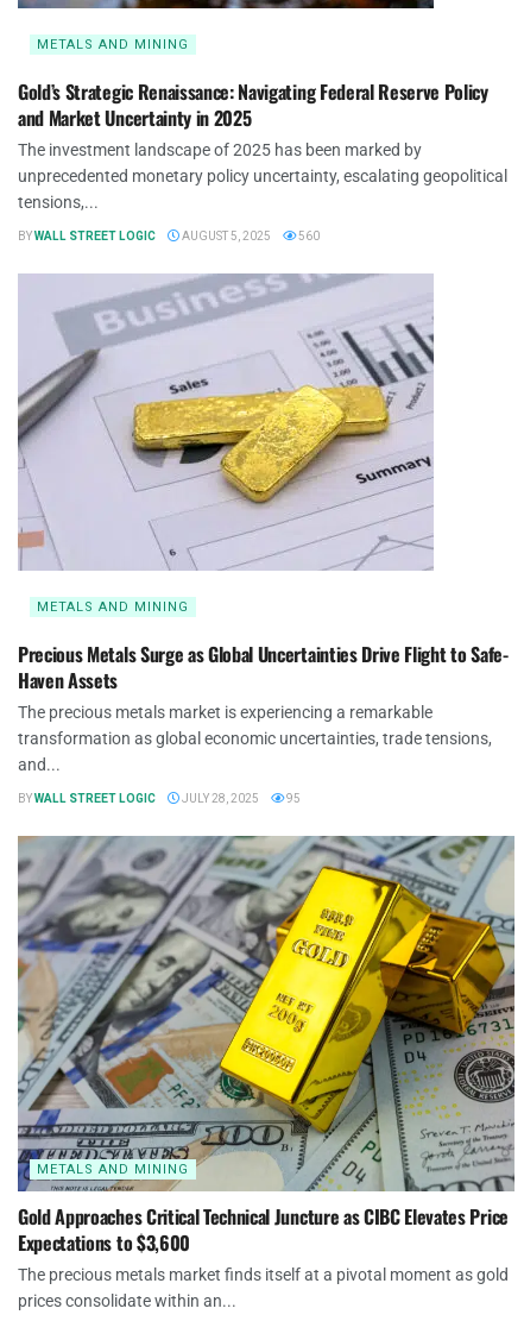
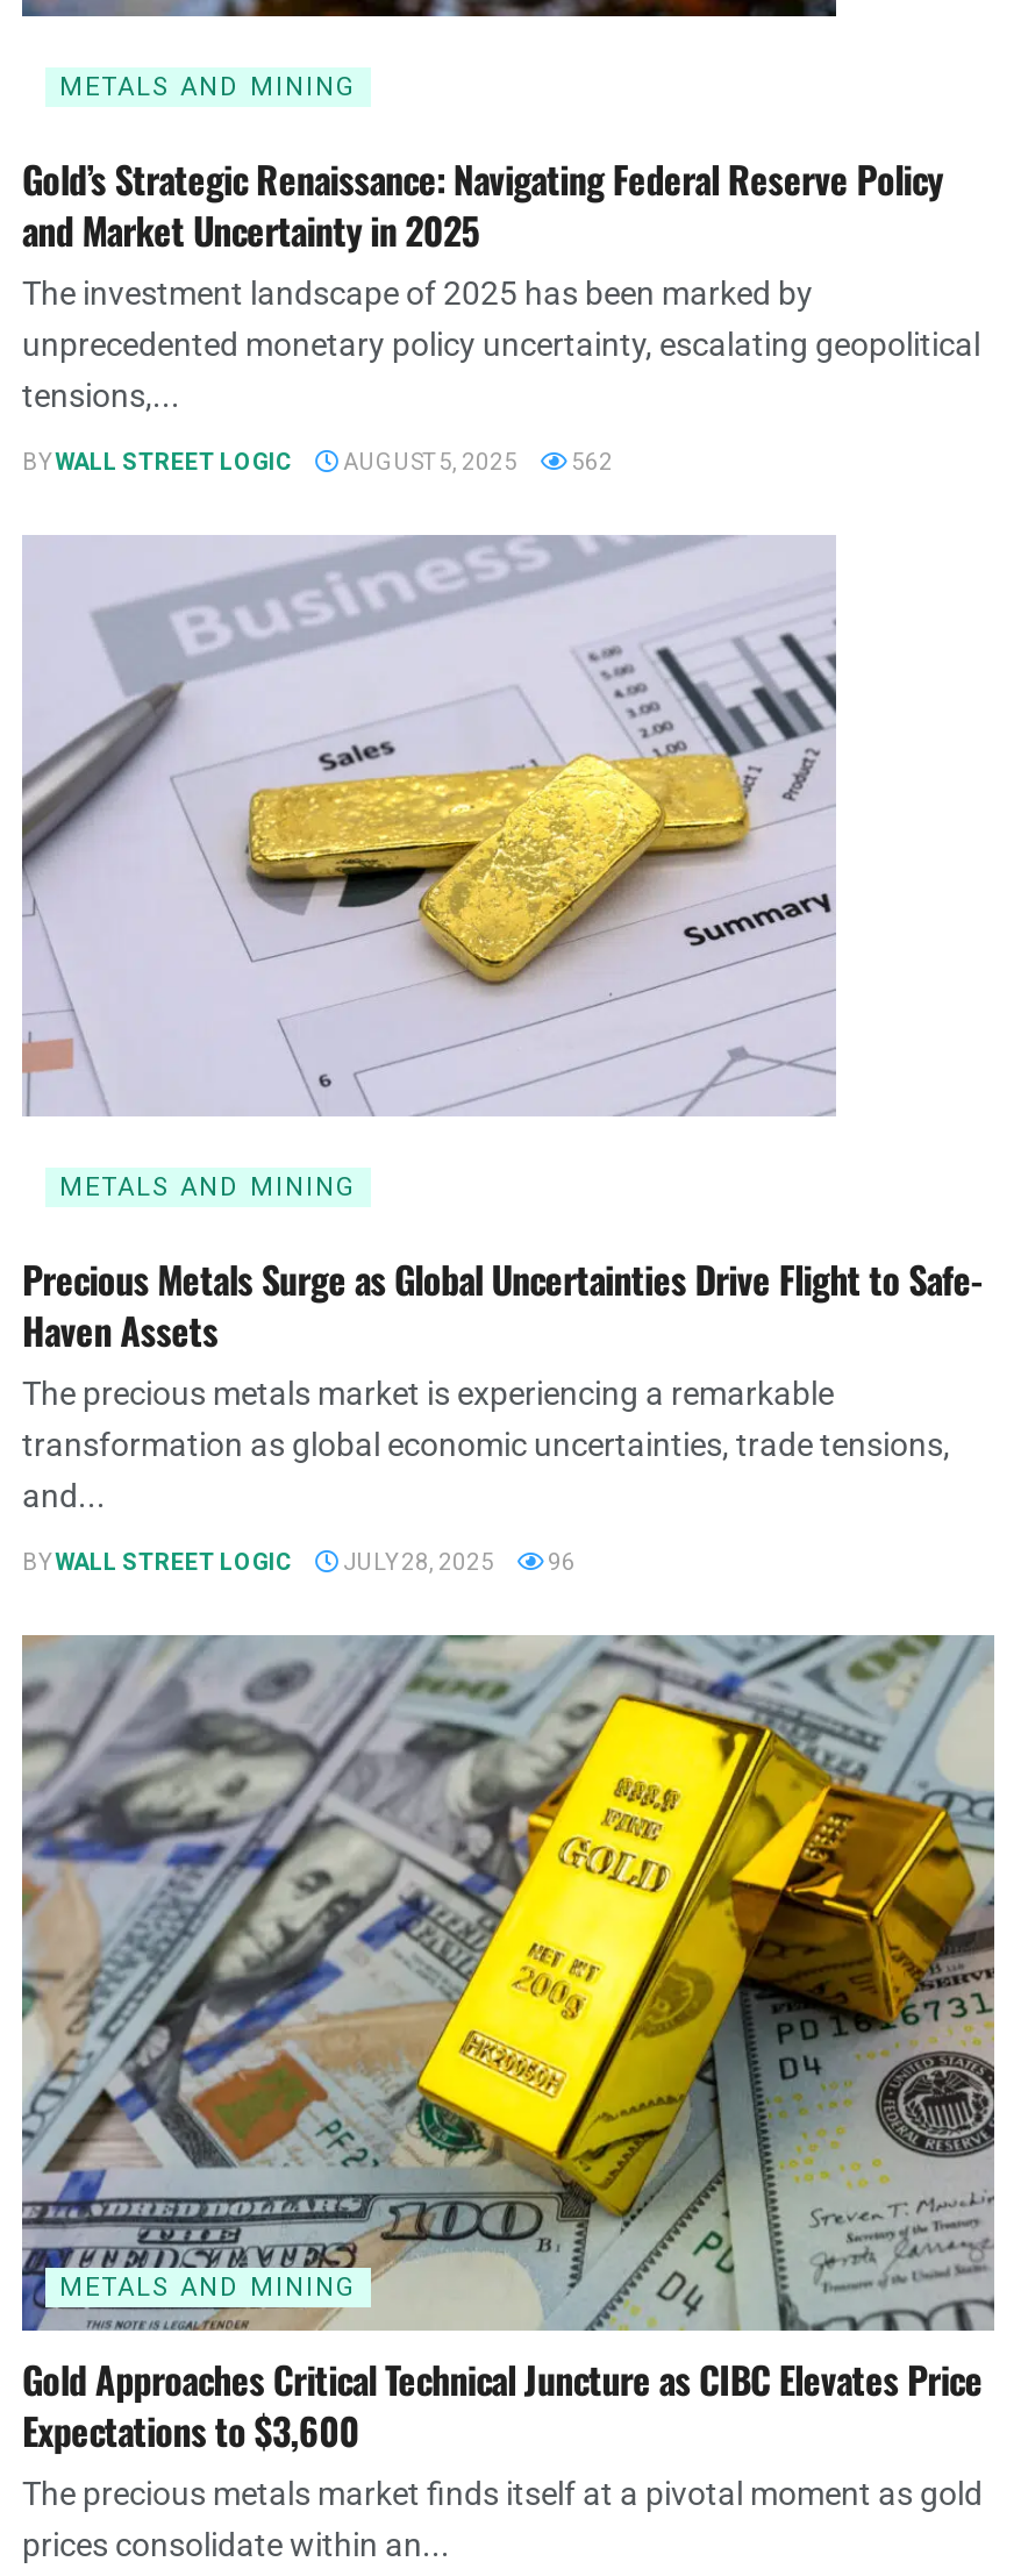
- BY WALL STREET LOGIC AUGUST 5, 2025 560
+ BY WALL STREET LOGIC AUGUST 5, 2025 562

- BY WALL STREET LOGIC JULY 28, 2025 95
+ BY WALL STREET LOGIC JULY 28, 2025 96
